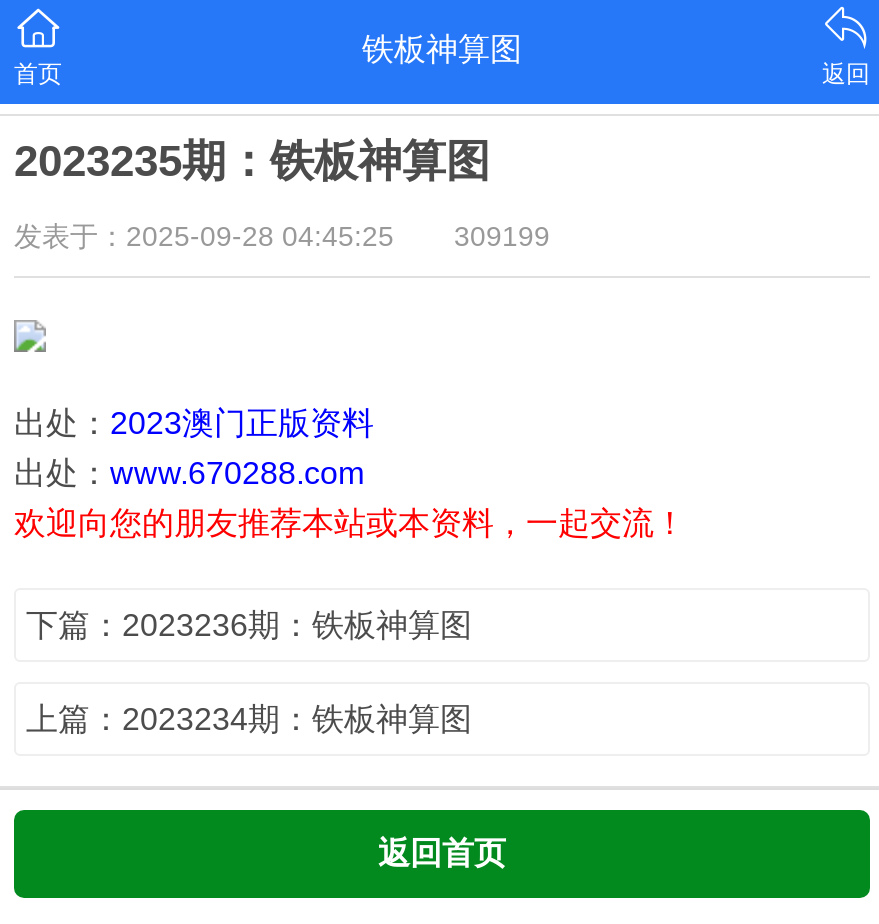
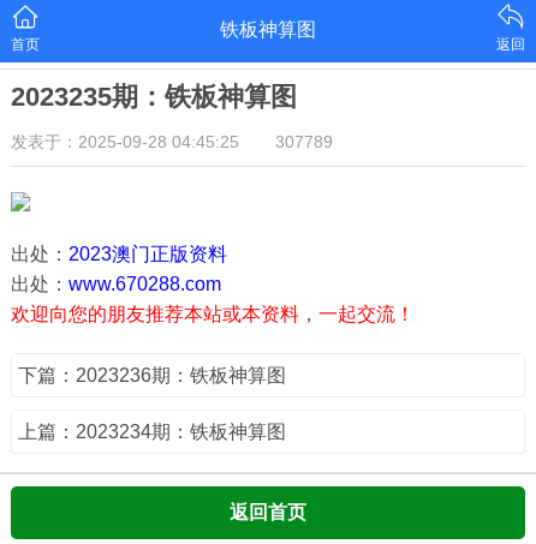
- 发表于：2025-09-28 04:45:25 309199
+ 发表于：2025-09-28 04:45:25 307789
